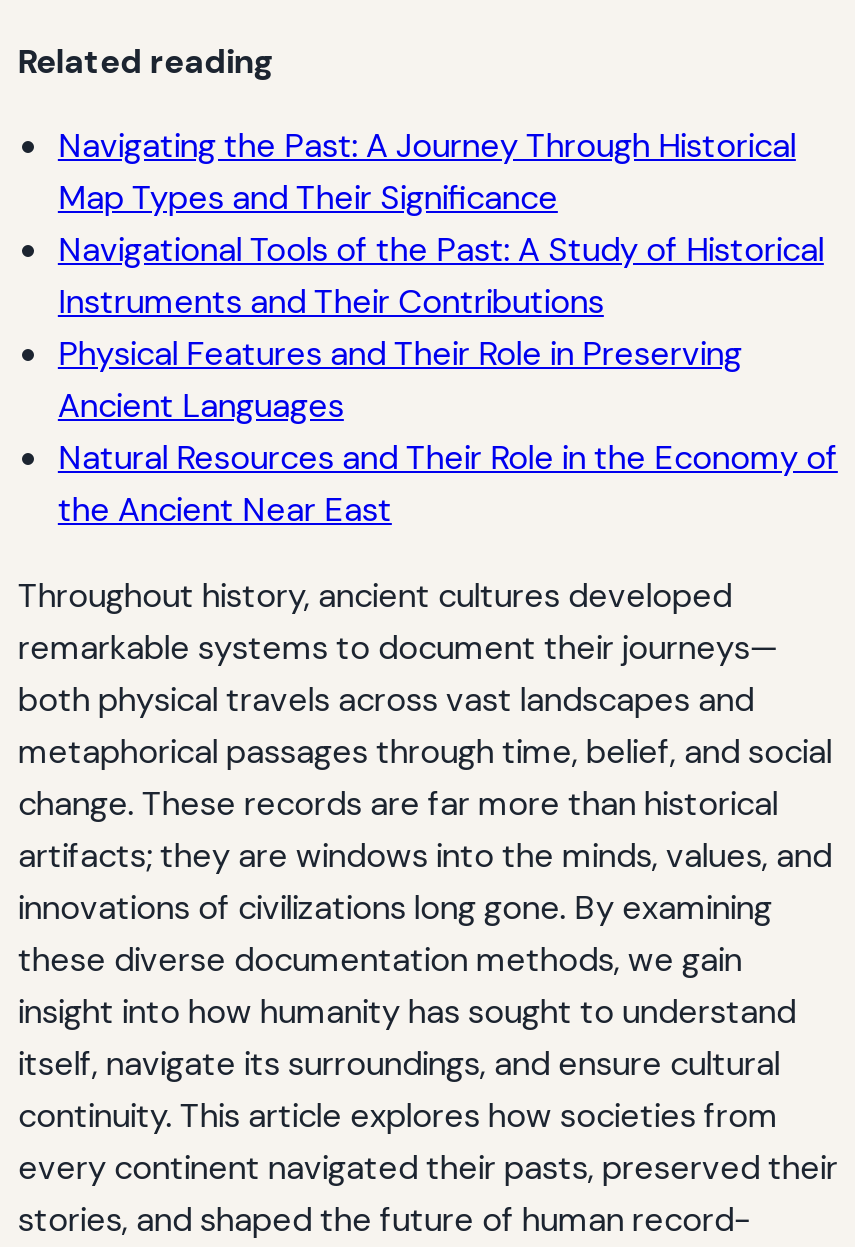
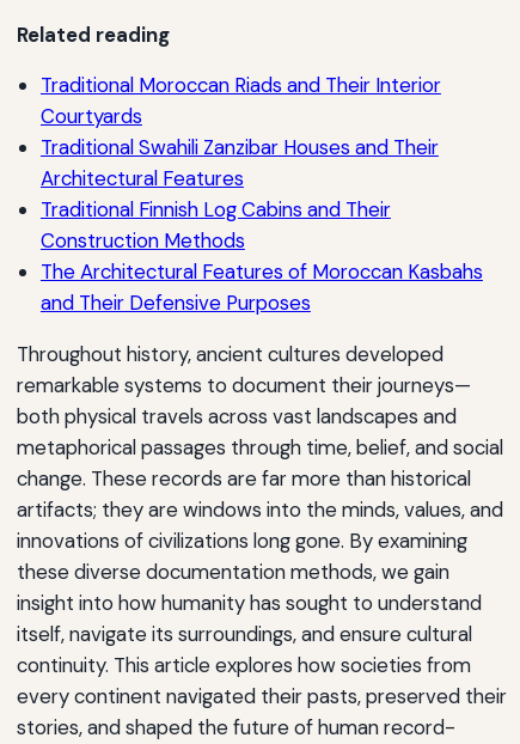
- Navigating the Past: A Journey Through Historical
- Map Types and Their Significance
- Navigational Tools of the Past: A Study of Historical
- Instruments and Their Contributions
- Physical Features and Their Role in Preserving
- Ancient Languages
- Natural Resources and Their Role in the Economy of
- the Ancient Near East
+ Traditional Moroccan Riads and Their Interior
+ Courtyards
+ Traditional Swahili Zanzibar Houses and Their
+ Architectural Features
+ Traditional Finnish Log Cabins and Their
+ Construction Methods
+ The Architectural Features of Moroccan Kasbahs
+ and Their Defensive Purposes
